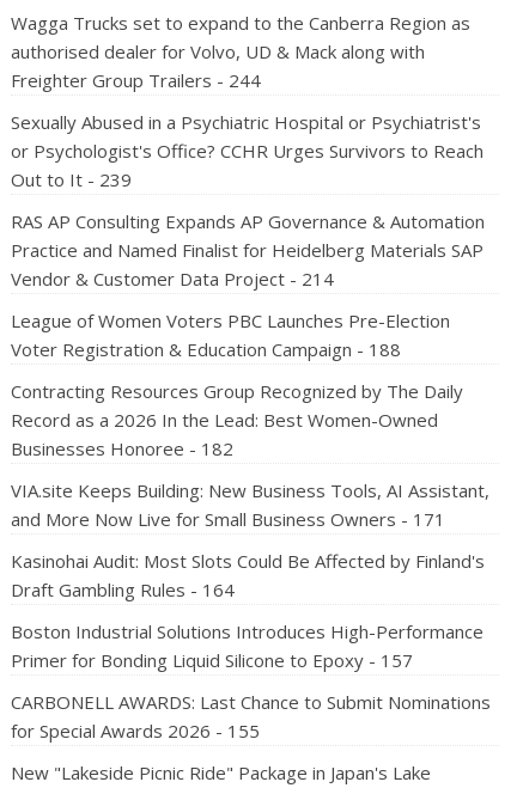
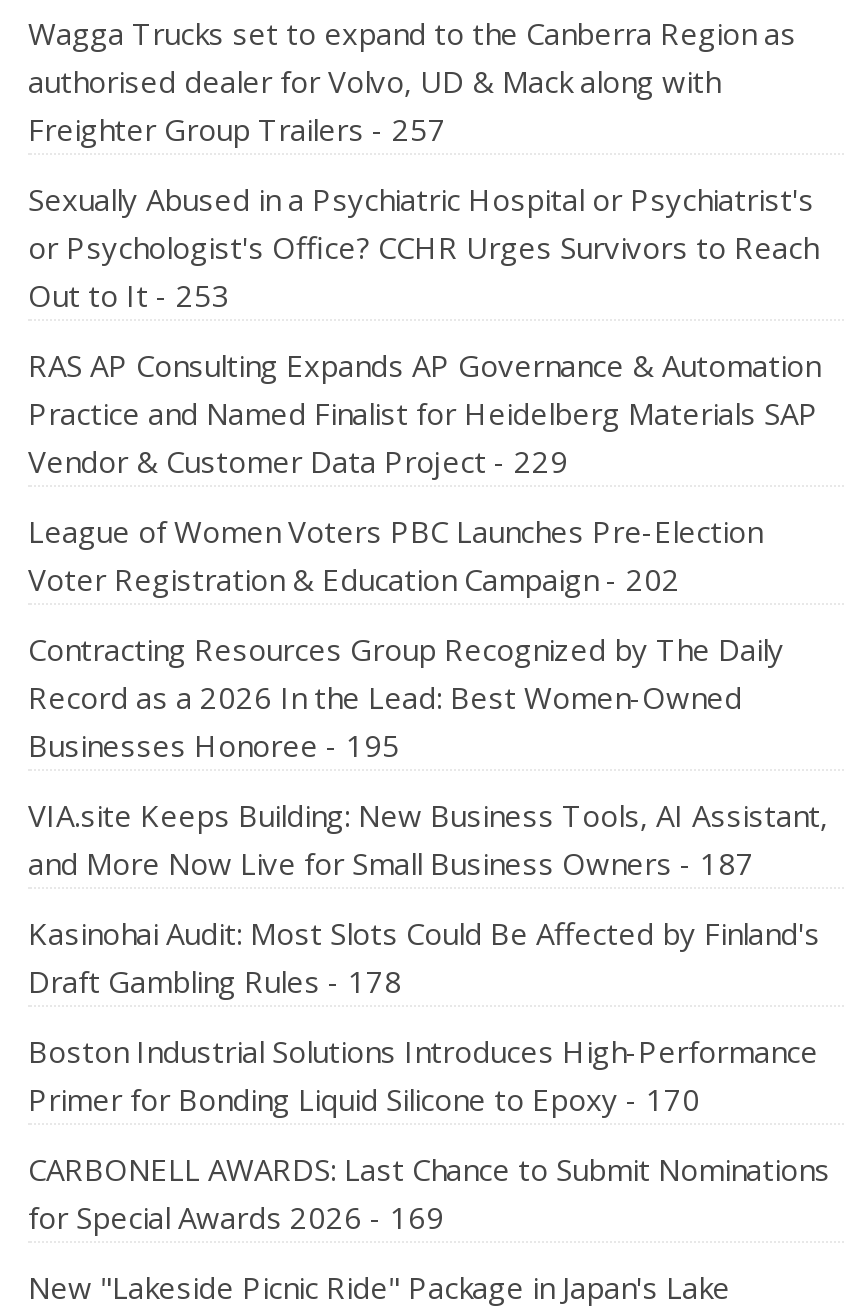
- Freighter Group Trailers - 244
+ Freighter Group Trailers - 257

- Out to It - 239
+ Out to It - 253

- Vendor & Customer Data Project - 214
+ Vendor & Customer Data Project - 229

- Voter Registration & Education Campaign - 188
+ Voter Registration & Education Campaign - 202

- Businesses Honoree - 182
+ Businesses Honoree - 195

- and More Now Live for Small Business Owners - 171
+ and More Now Live for Small Business Owners - 187

- Draft Gambling Rules - 164
+ Draft Gambling Rules - 178

- Primer for Bonding Liquid Silicone to Epoxy - 157
+ Primer for Bonding Liquid Silicone to Epoxy - 170

- for Special Awards 2026 - 155
+ for Special Awards 2026 - 169
